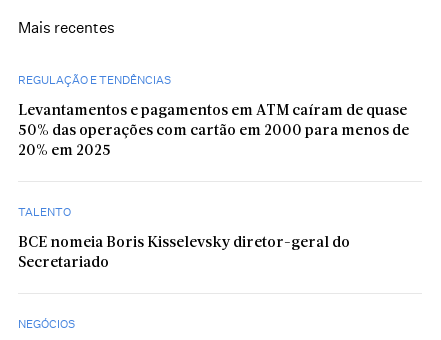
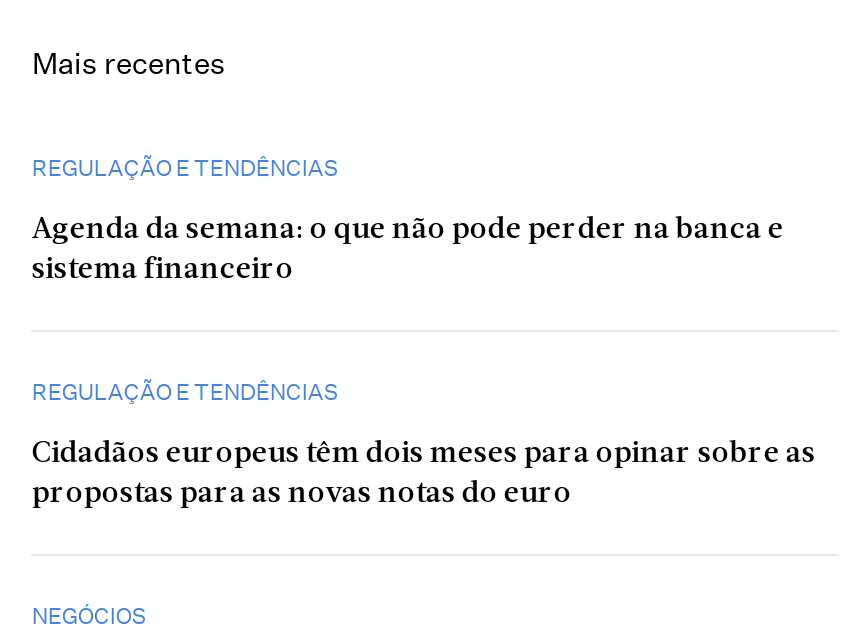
- Levantamentos e pagamentos em ATM caíram de quase
- 50% das operações com cartão em 2000 para menos de
- 20% em 2025
+ Agenda da semana: o que não pode perder na banca e
+ sistema financeiro

- TALENTO
+ REGULAÇÃO E TENDÊNCIAS

- BCE nomeia Boris Kisselevsky diretor-geral do
- Secretariado
+ Cidadãos europeus têm dois meses para opinar sobre as
+ propostas para as novas notas do euro
